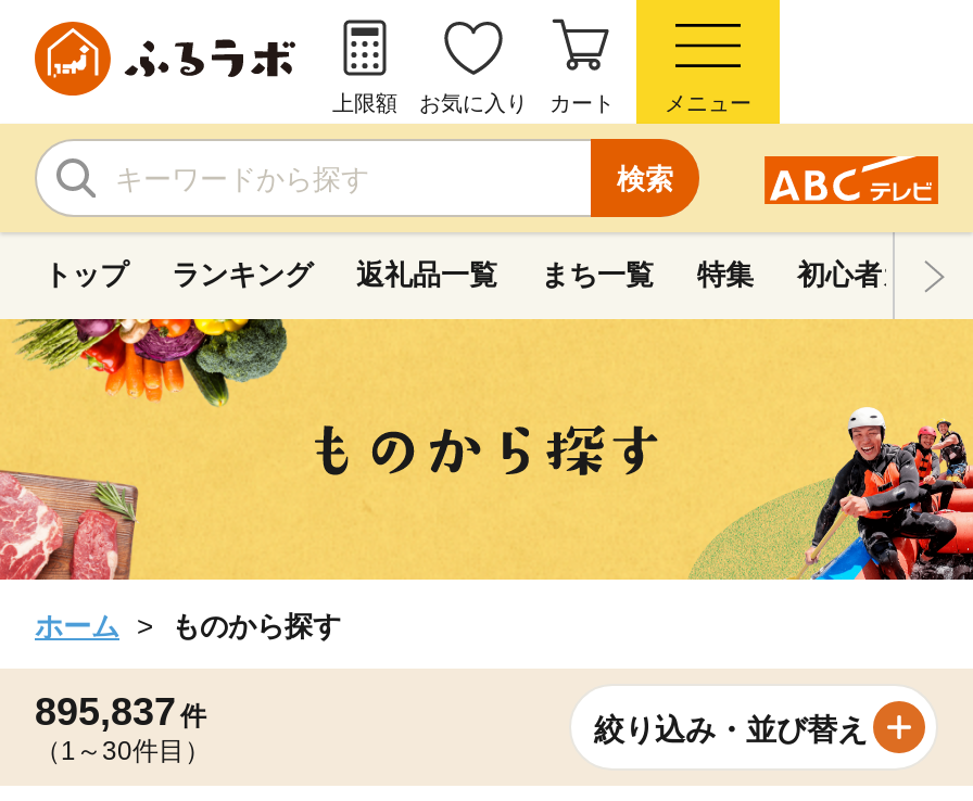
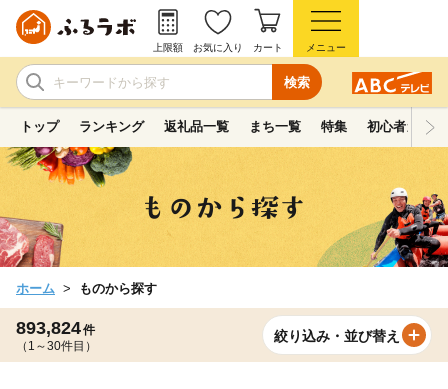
- 895,837 件
+ 893,824 件
